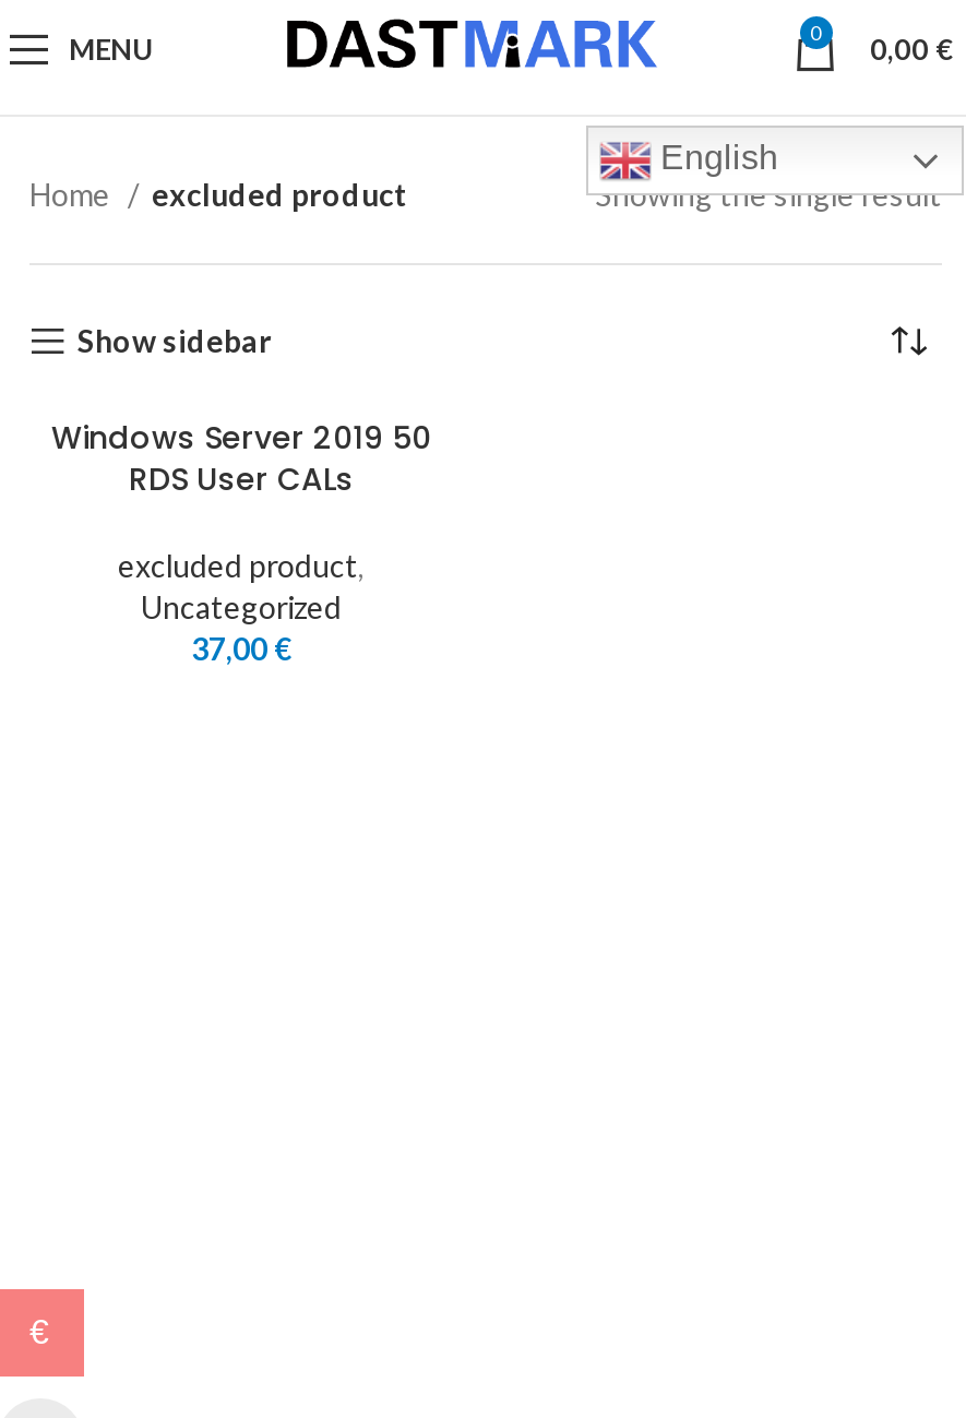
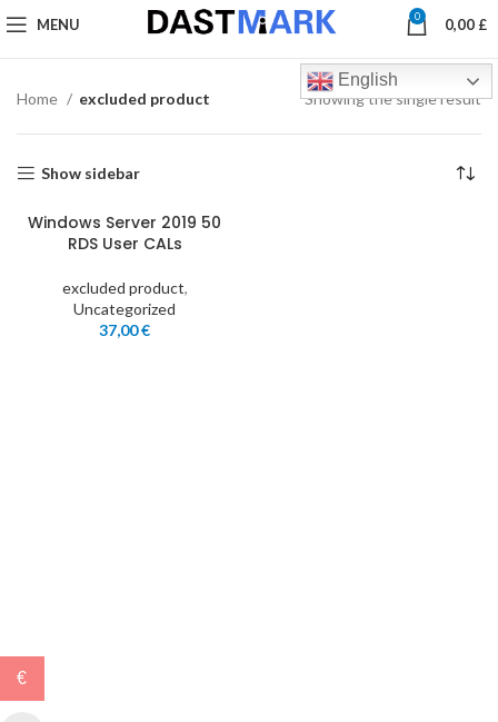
- 0,00 €
+ 0,00 £
